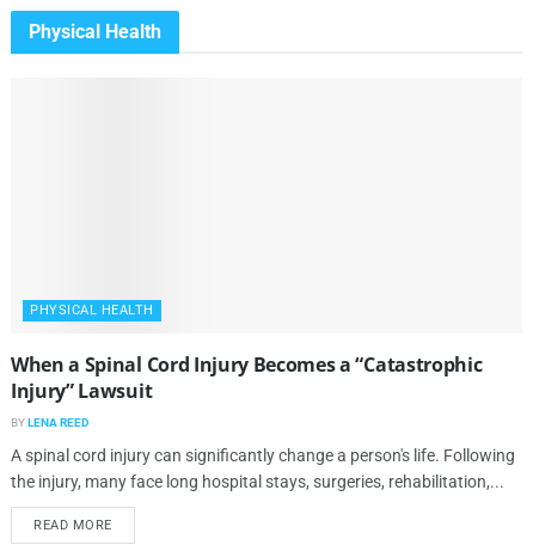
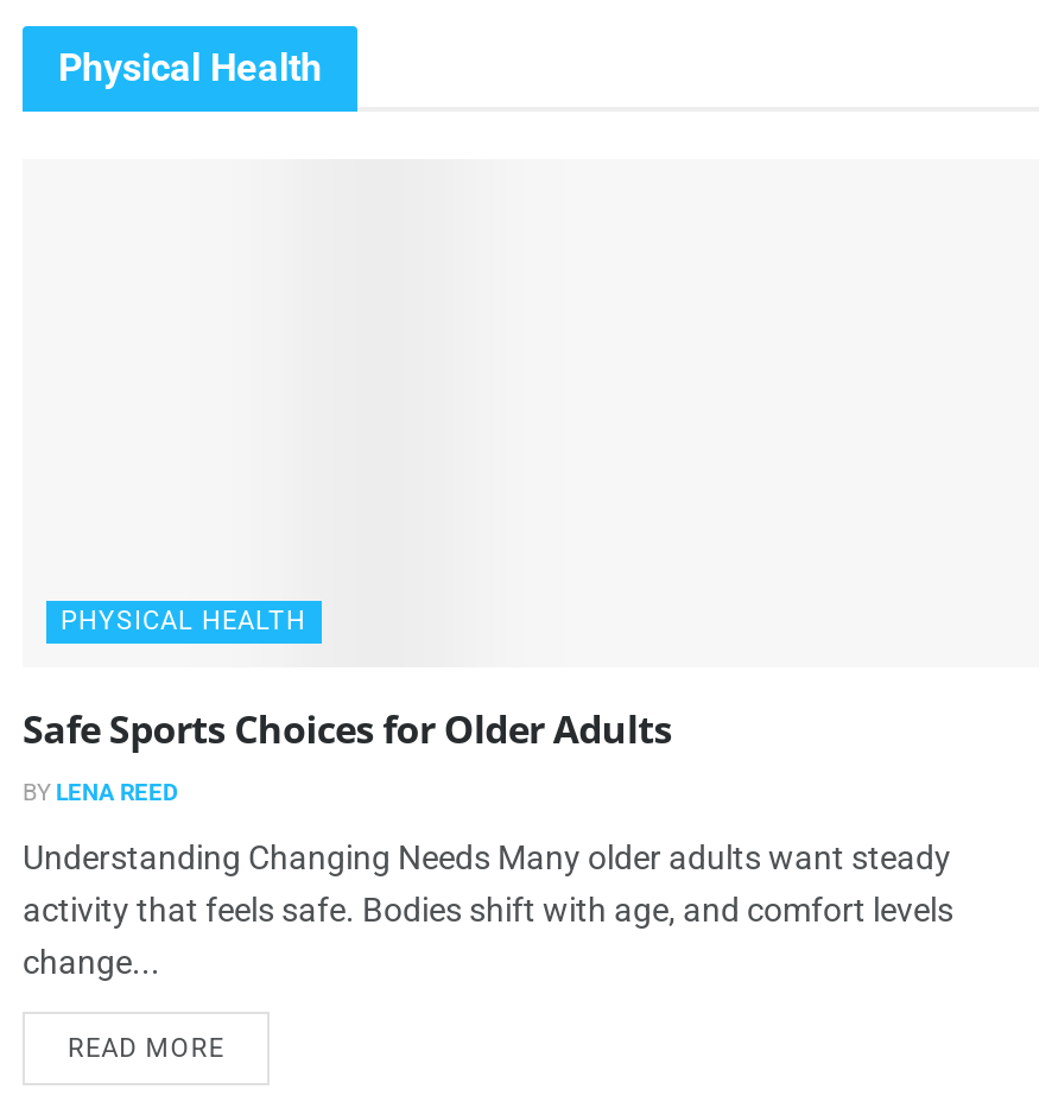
- When a Spinal Cord Injury Becomes a “Catastrophic
- Injury” Lawsuit
+ Safe Sports Choices for Older Adults

moved up: BY LENA REED

- A spinal cord injury can significantly change a person's life. Following
- the injury, many face long hospital stays, surgeries, rehabilitation,...
+ Understanding Changing Needs Many older adults want steady
+ activity that feels safe. Bodies shift with age, and comfort levels
+ change...
